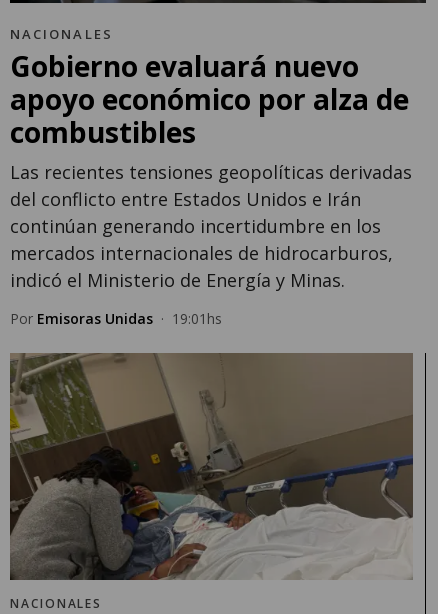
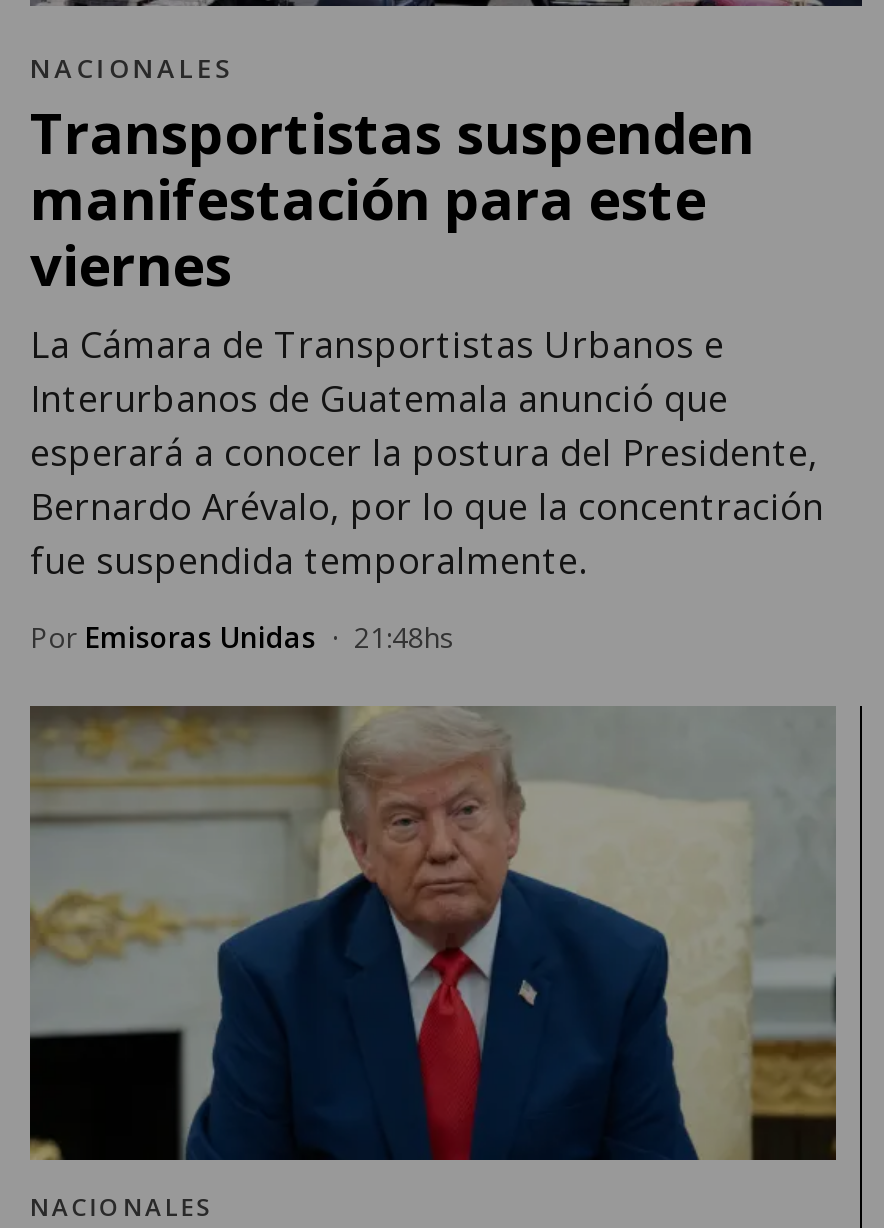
- Gobierno evaluará nuevo
- apoyo económico por alza de
- combustibles
- Las recientes tensiones geopolíticas derivadas
- del conflicto entre Estados Unidos e Irán
- continúan generando incertidumbre en los
- mercados internacionales de hidrocarburos,
- indicó el Ministerio de Energía y Minas.
+ Transportistas suspenden
+ manifestación para este
+ viernes
+ La Cámara de Transportistas Urbanos e
+ Interurbanos de Guatemala anunció que
+ esperará a conocer la postura del Presidente,
+ Bernardo Arévalo, por lo que la concentración
+ fue suspendida temporalmente.

- Por Emisoras Unidas · 19:01hs
+ Por Emisoras Unidas · 21:48hs

- [image]
+ [image]
